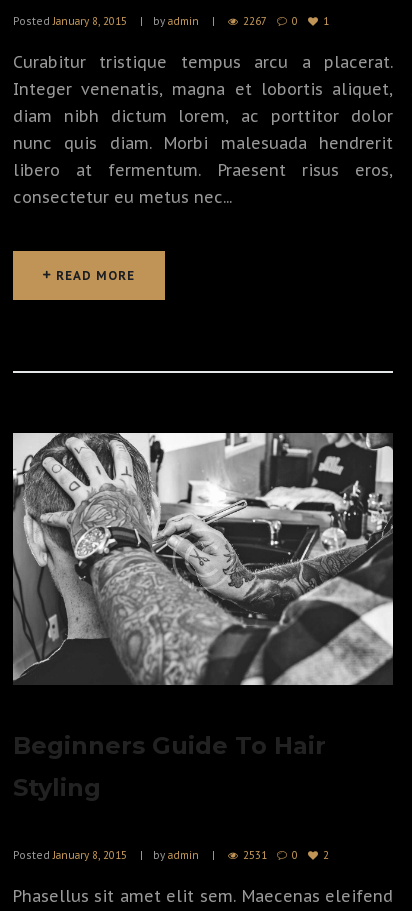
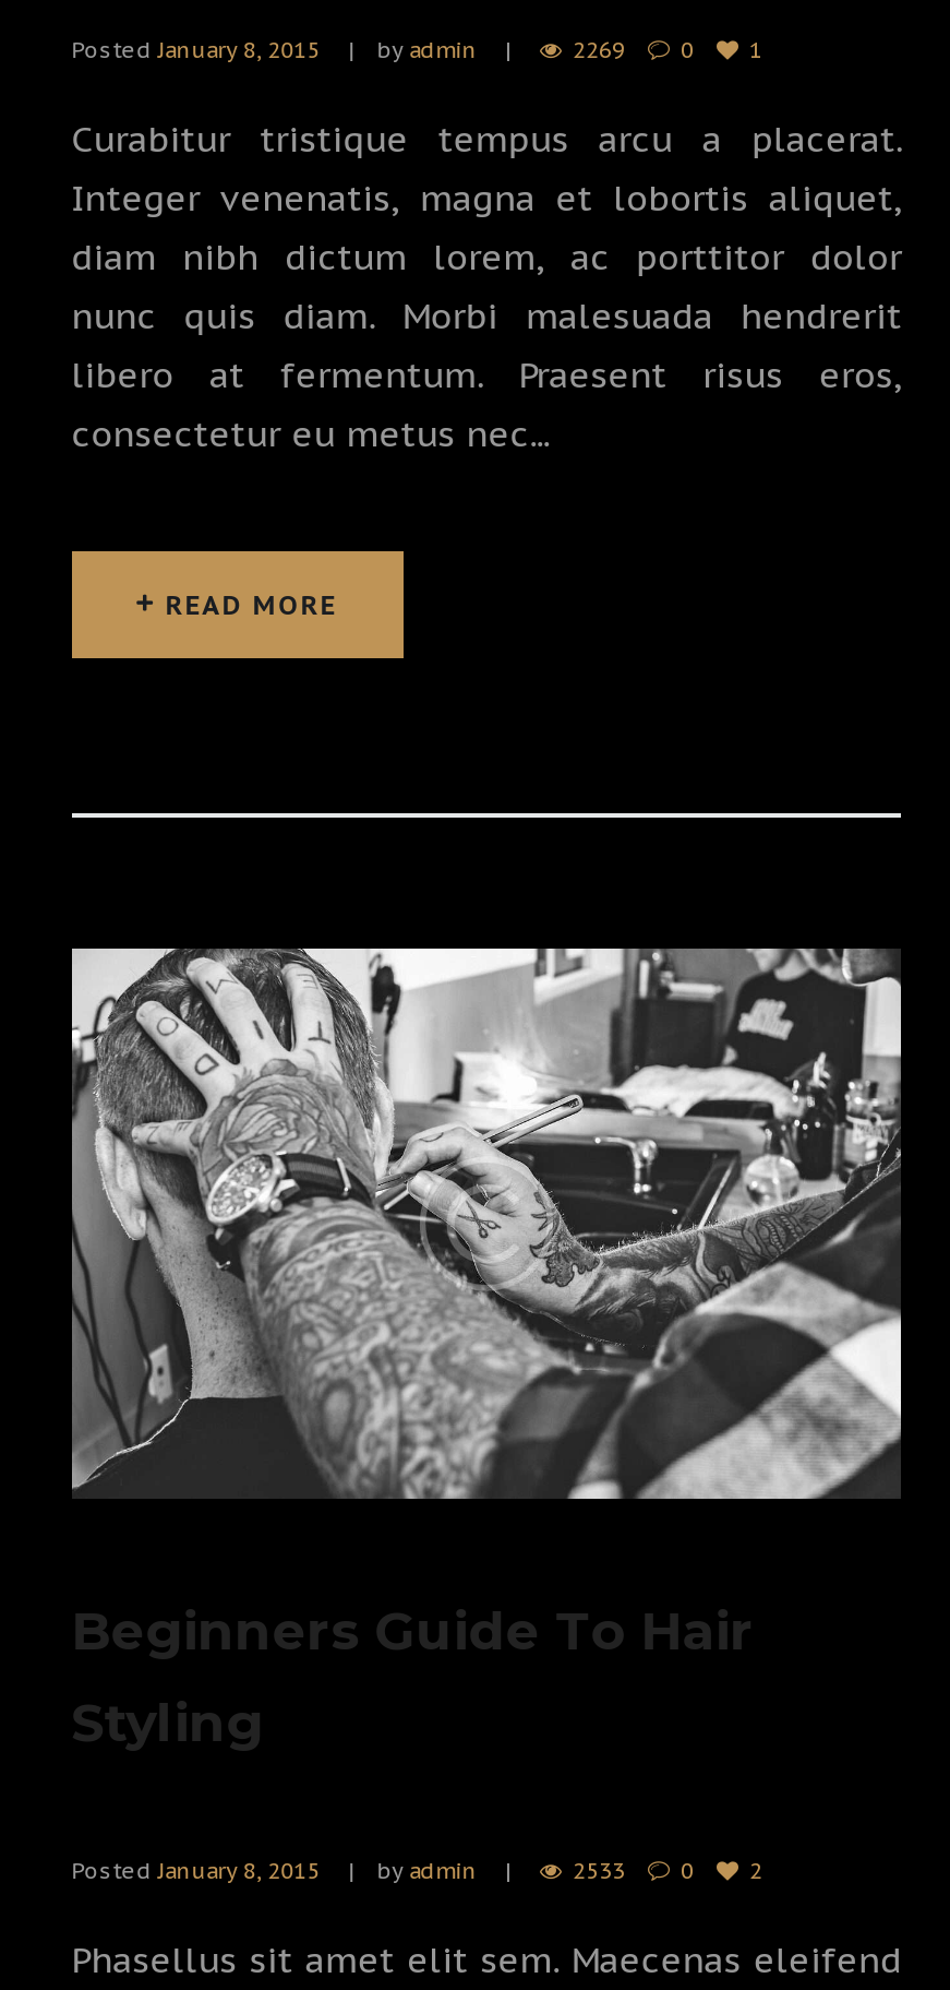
- 2267 0 1
+ 2269 0 1

- 2531 0 2
+ 2533 0 2
